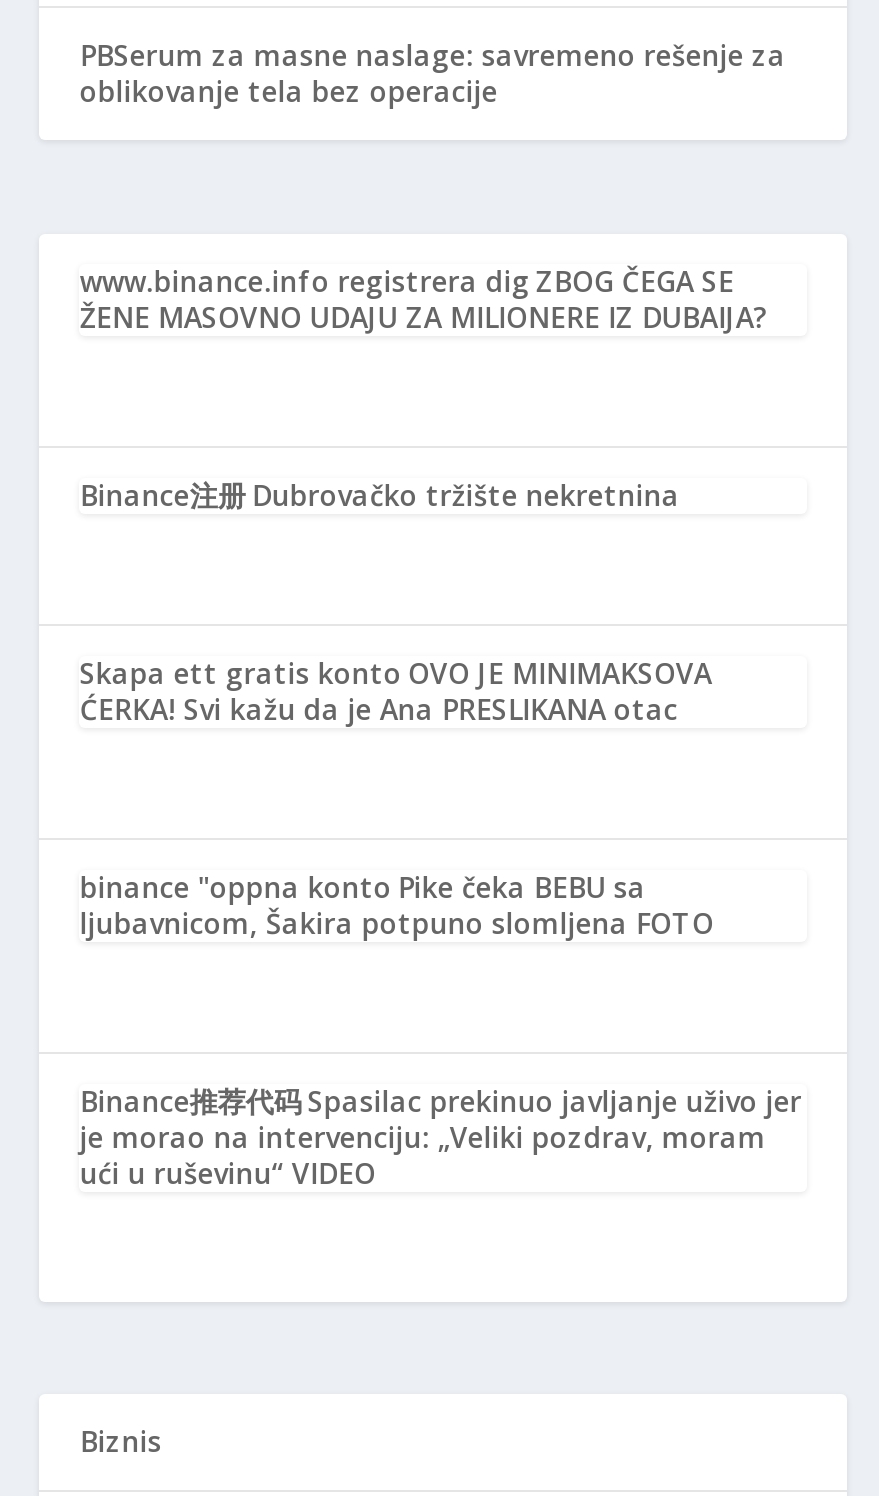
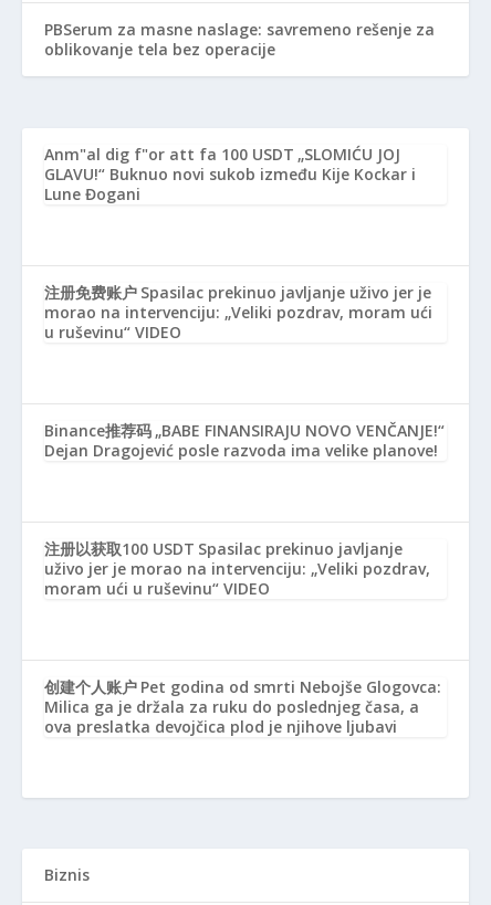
- www.binance.info registrera dig ZBOG ČEGA SE
- ŽENE MASOVNO UDAJU ZA MILIONERE IZ DUBAIJA?
+ Anm"al dig f"or att fa 100 USDT „SLOMIĆU JOJ
+ GLAVU!“ Buknuo novi sukob između Kije Kockar i
+ Lune Đogani

- Binance注册 Dubrovačko tržište nekretnina
+ 注册免费账户 Spasilac prekinuo javljanje uživo jer je
+ morao na intervenciju: „Veliki pozdrav, moram ući
+ u ruševinu“ VIDEO

- Skapa ett gratis konto OVO JE MINIMAKSOVA
- ĆERKA! Svi kažu da je Ana PRESLIKANA otac
+ Binance推荐码 „BABE FINANSIRAJU NOVO VENČANJE!“
+ Dejan Dragojević posle razvoda ima velike planove!

- binance "oppna konto Pike čeka BEBU sa
- ljubavnicom, Šakira potpuno slomljena FOTO
+ 注册以获取100 USDT Spasilac prekinuo javljanje
+ uživo jer je morao na intervenciju: „Veliki pozdrav,
+ moram ući u ruševinu“ VIDEO

- Binance推荐代码 Spasilac prekinuo javljanje uživo jer
- je morao na intervenciju: „Veliki pozdrav, moram
- ući u ruševinu“ VIDEO
+ 创建个人账户 Pet godina od smrti Nebojše Glogovca:
+ Milica ga je držala za ruku do poslednjeg časa, a
+ ova preslatka devojčica plod je njihove ljubavi
